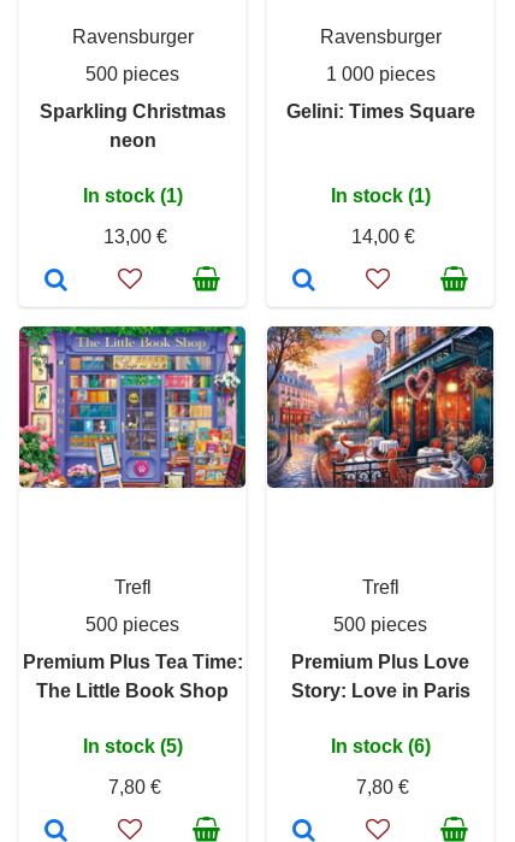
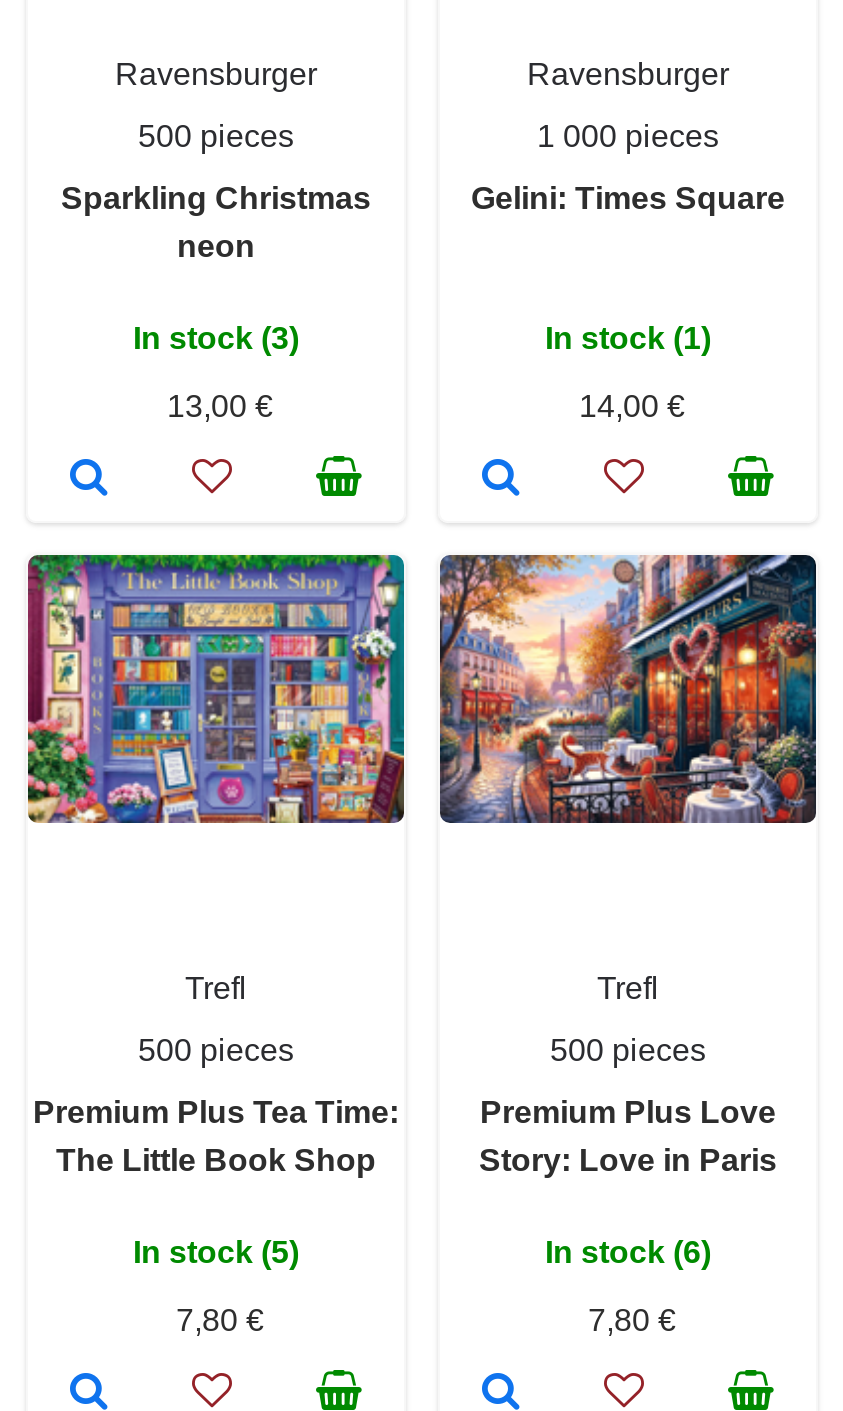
- In stock (1)
+ In stock (3)
